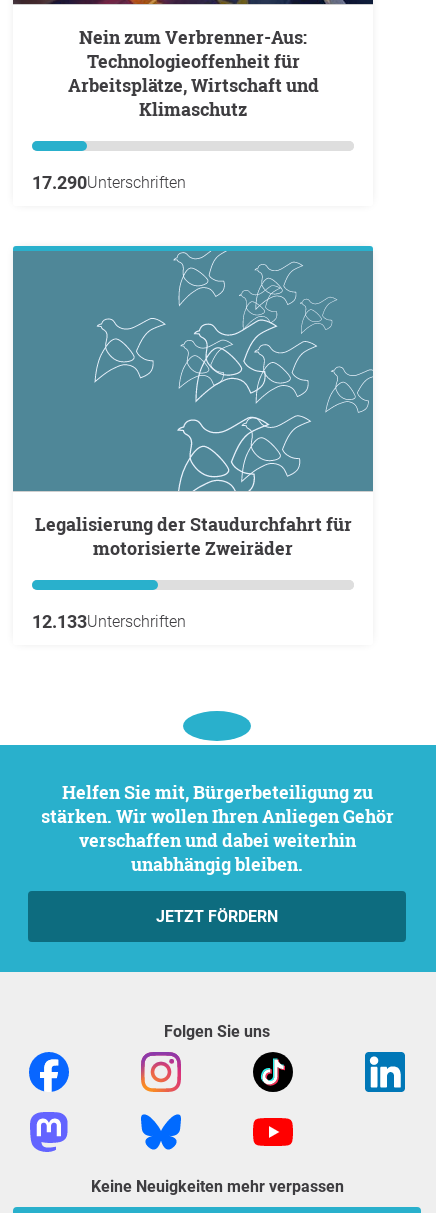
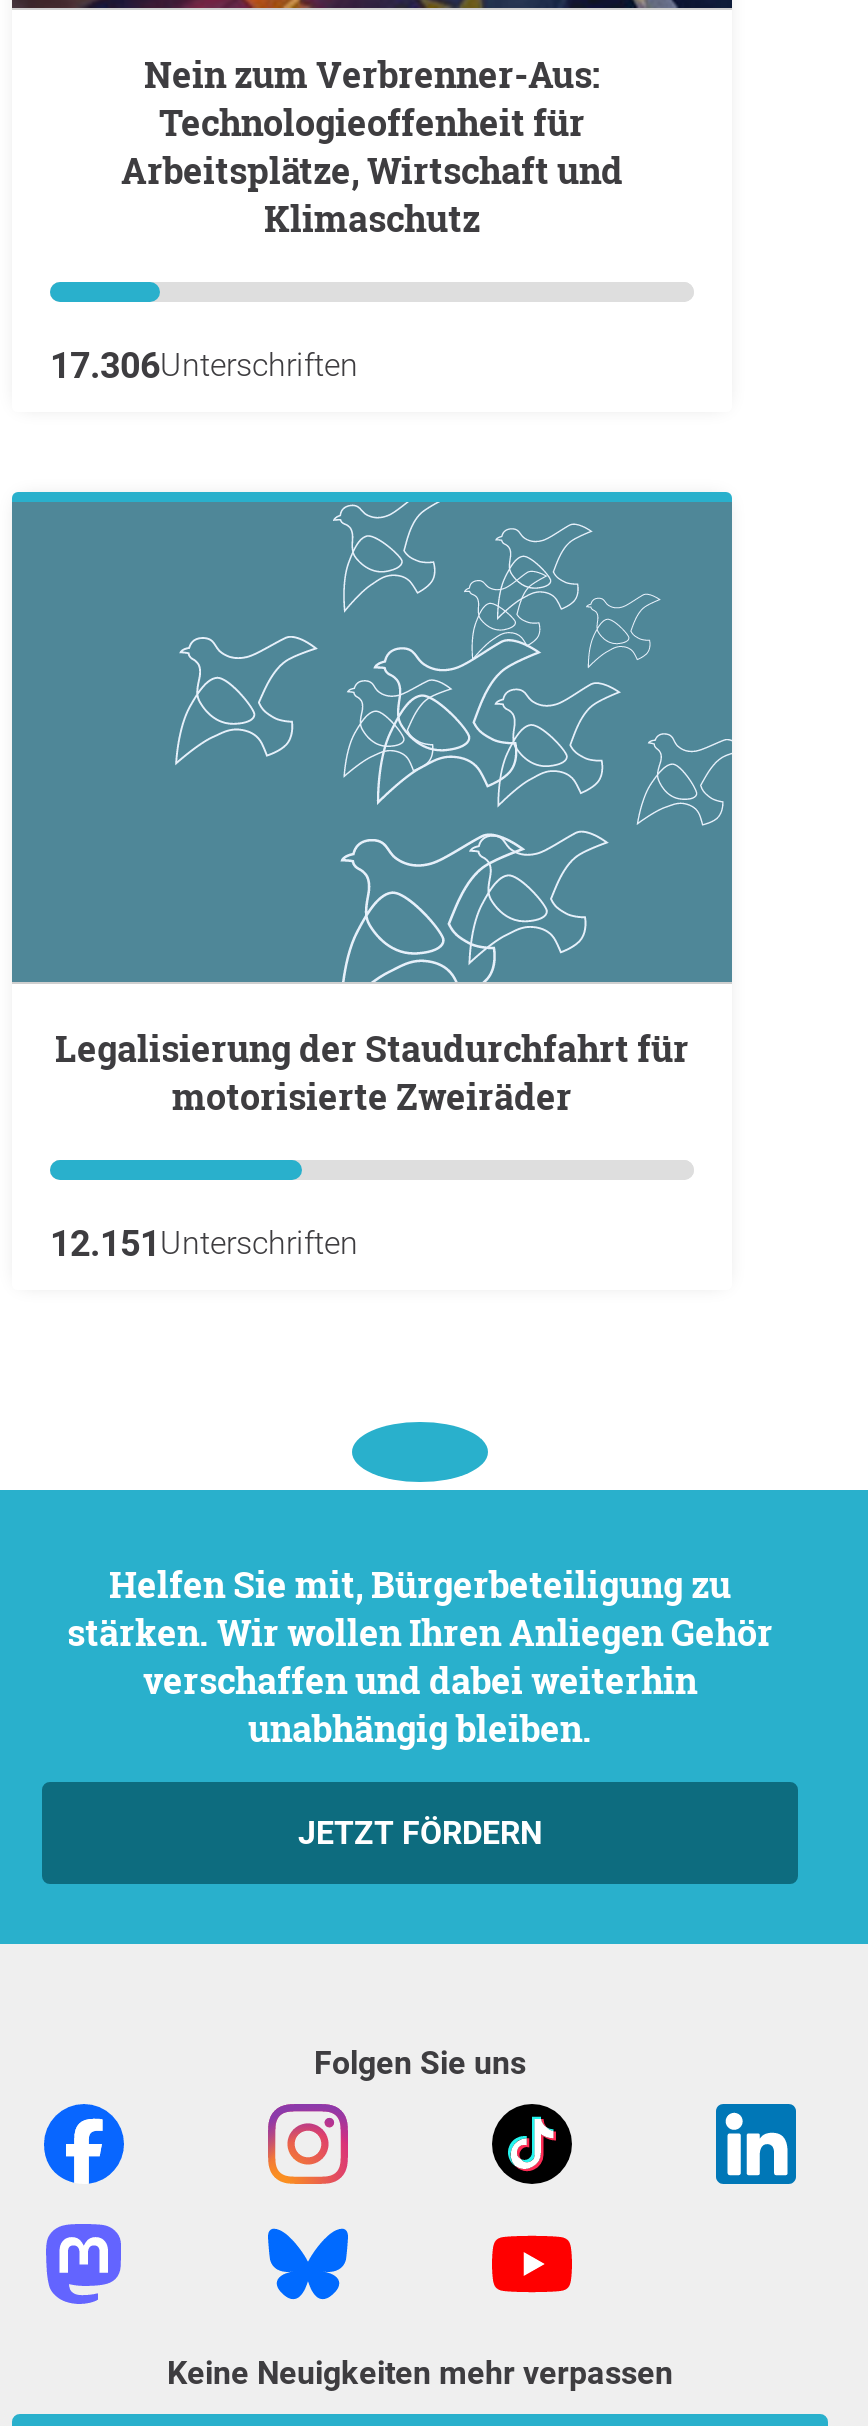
- 17.290Unterschriften
+ 17.306Unterschriften

- 12.133 Unterschriften
+ 12.151 Unterschriften
